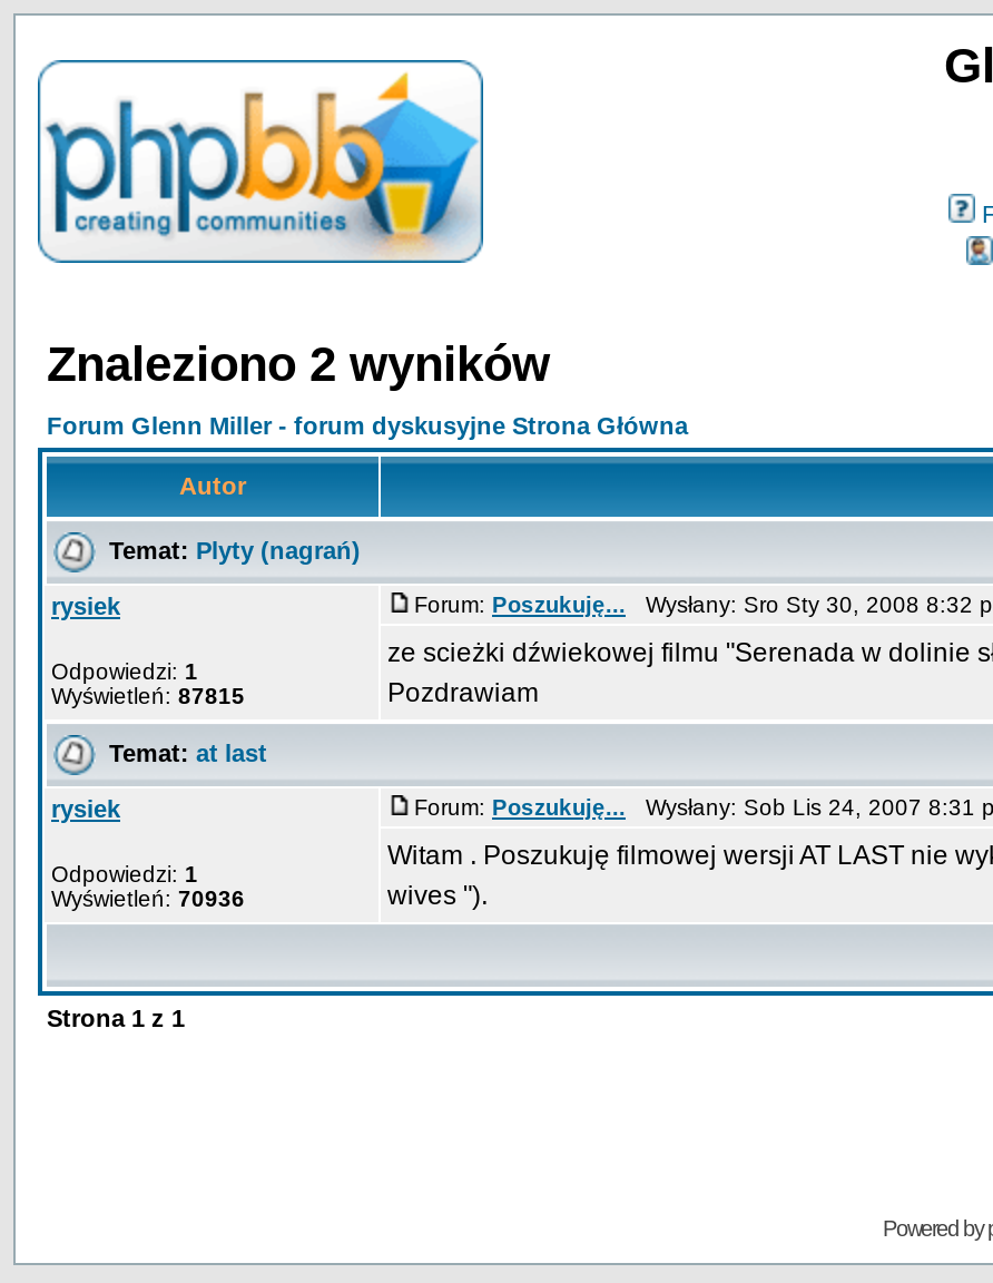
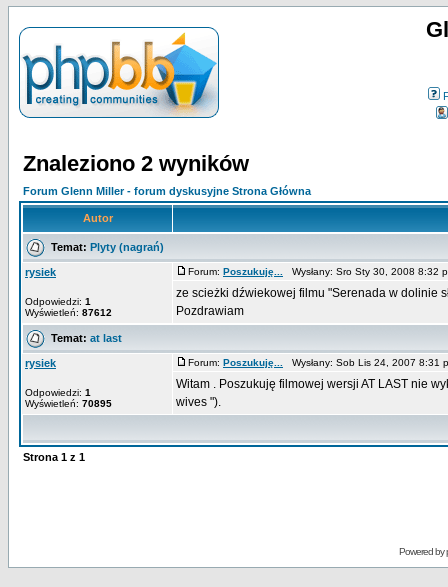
- Wyświetleń: 87815
+ Wyświetleń: 87612

- Wyświetleń: 70936
+ Wyświetleń: 70895
